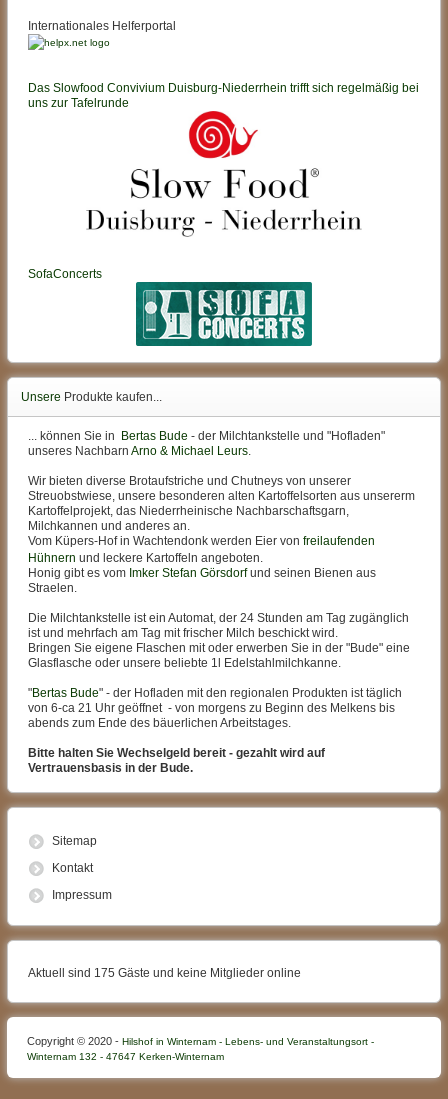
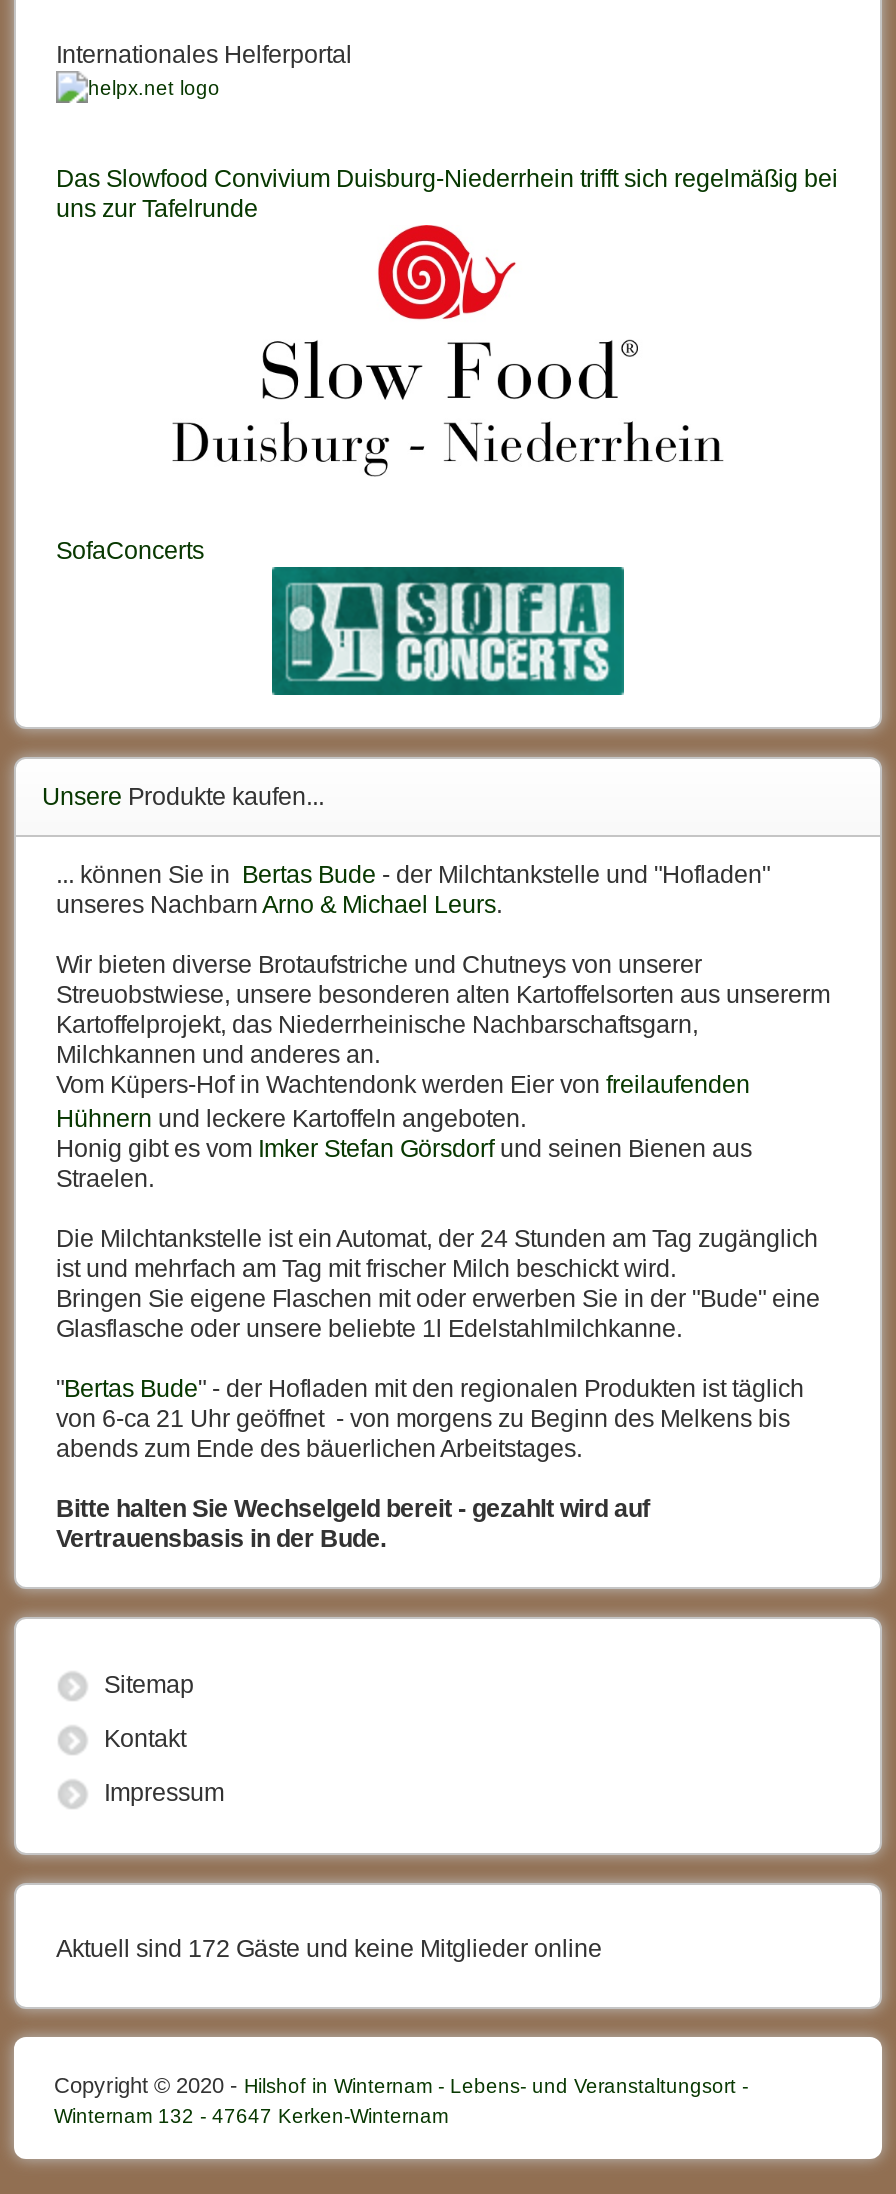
- Aktuell sind 175 Gäste und keine Mitglieder online
+ Aktuell sind 172 Gäste und keine Mitglieder online
